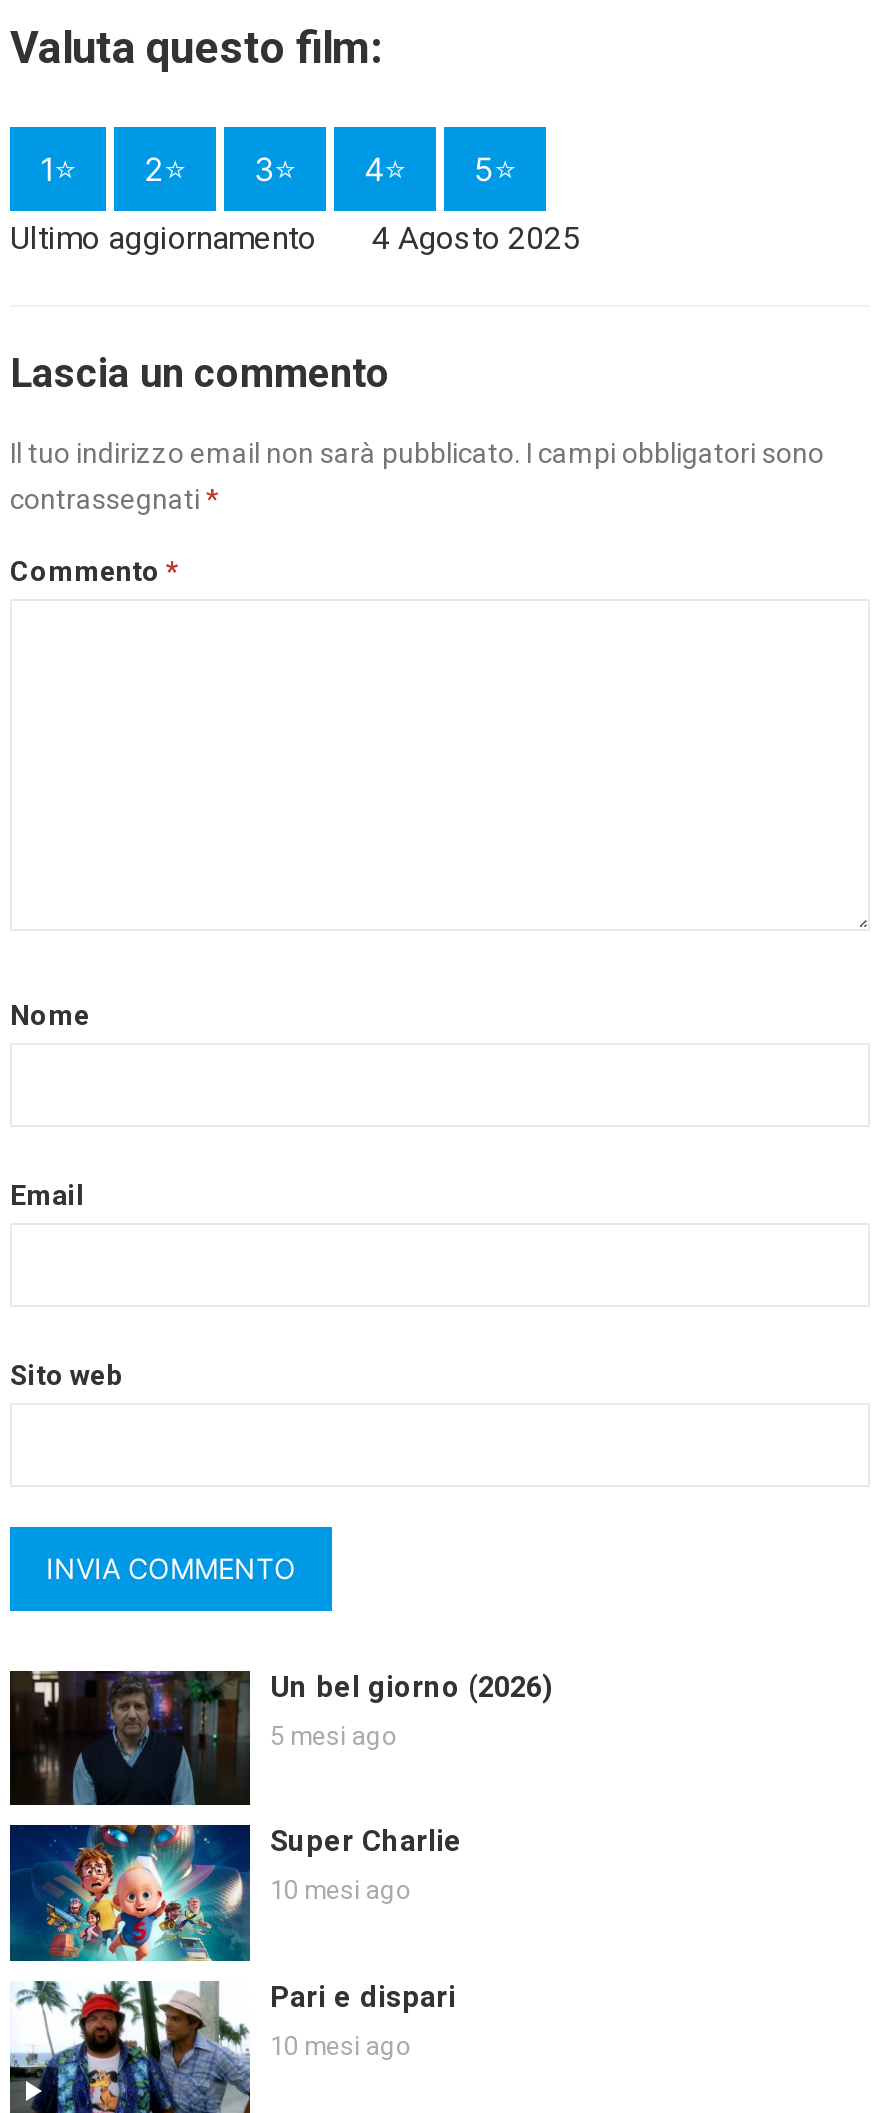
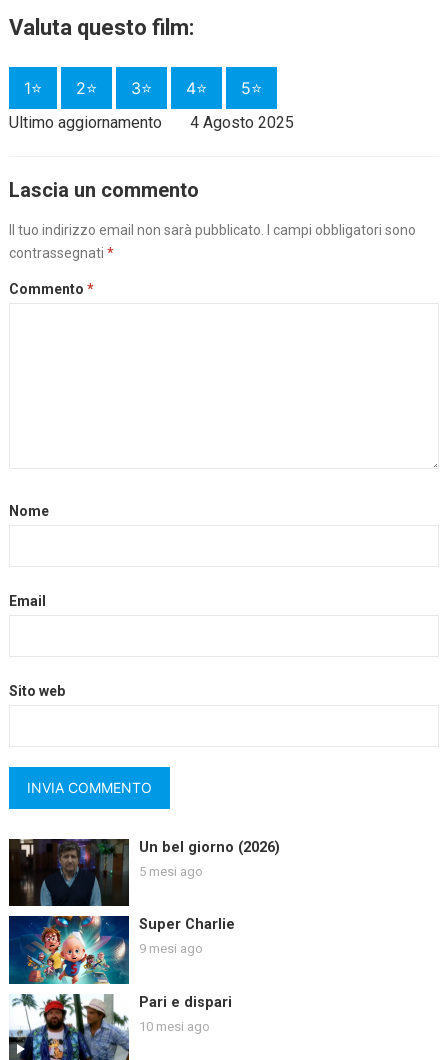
- 10 mesi ago
+ 9 mesi ago
